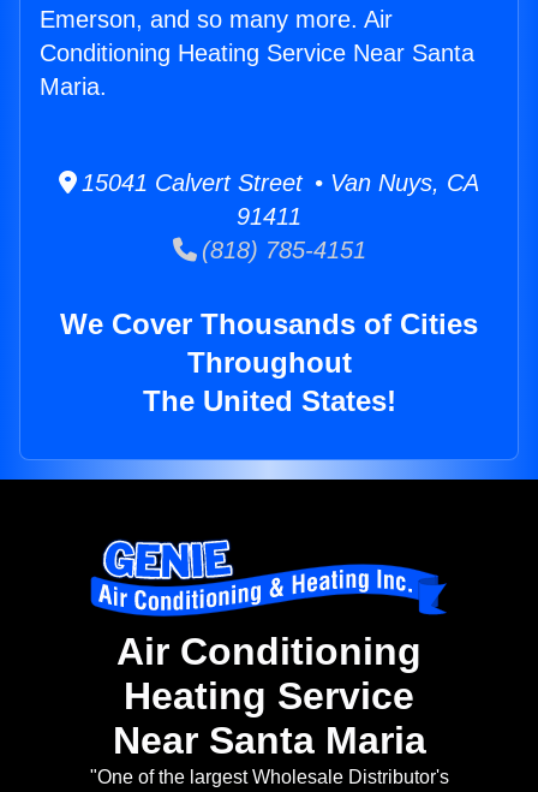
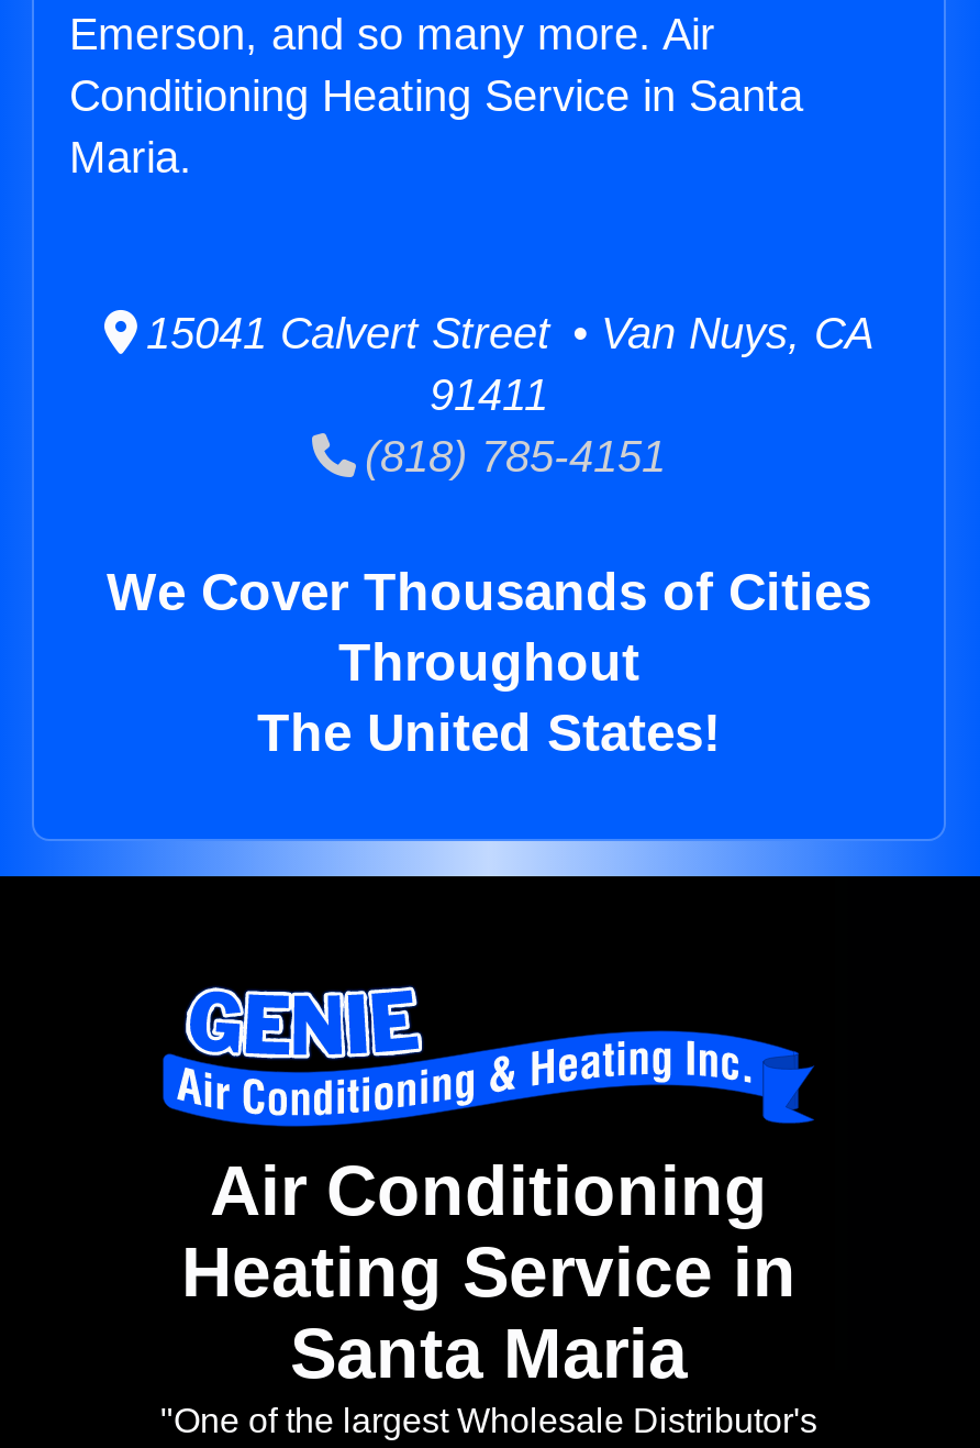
- Conditioning Heating Service Near Santa
+ Conditioning Heating Service in Santa

- Heating Service
- Near Santa Maria
+ Heating Service in
+ Santa Maria
